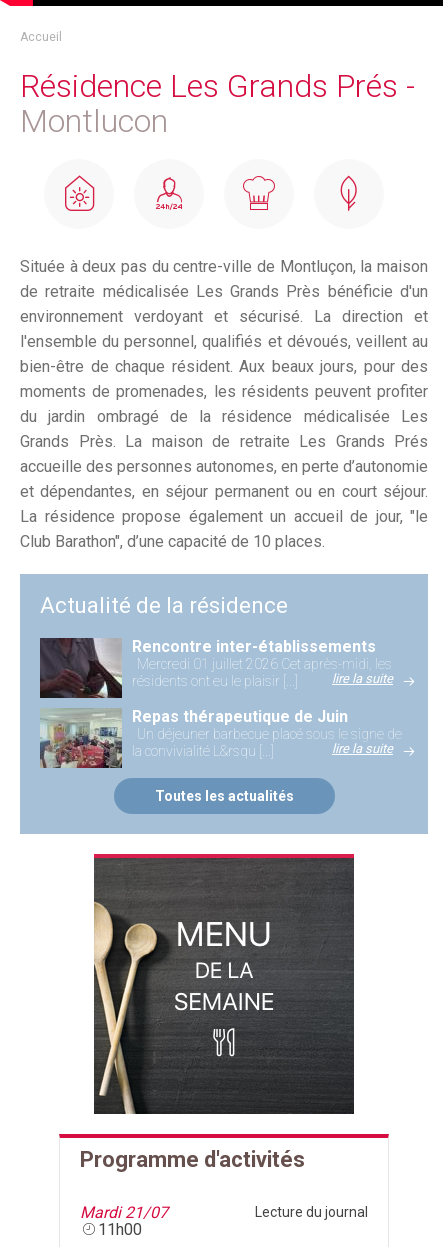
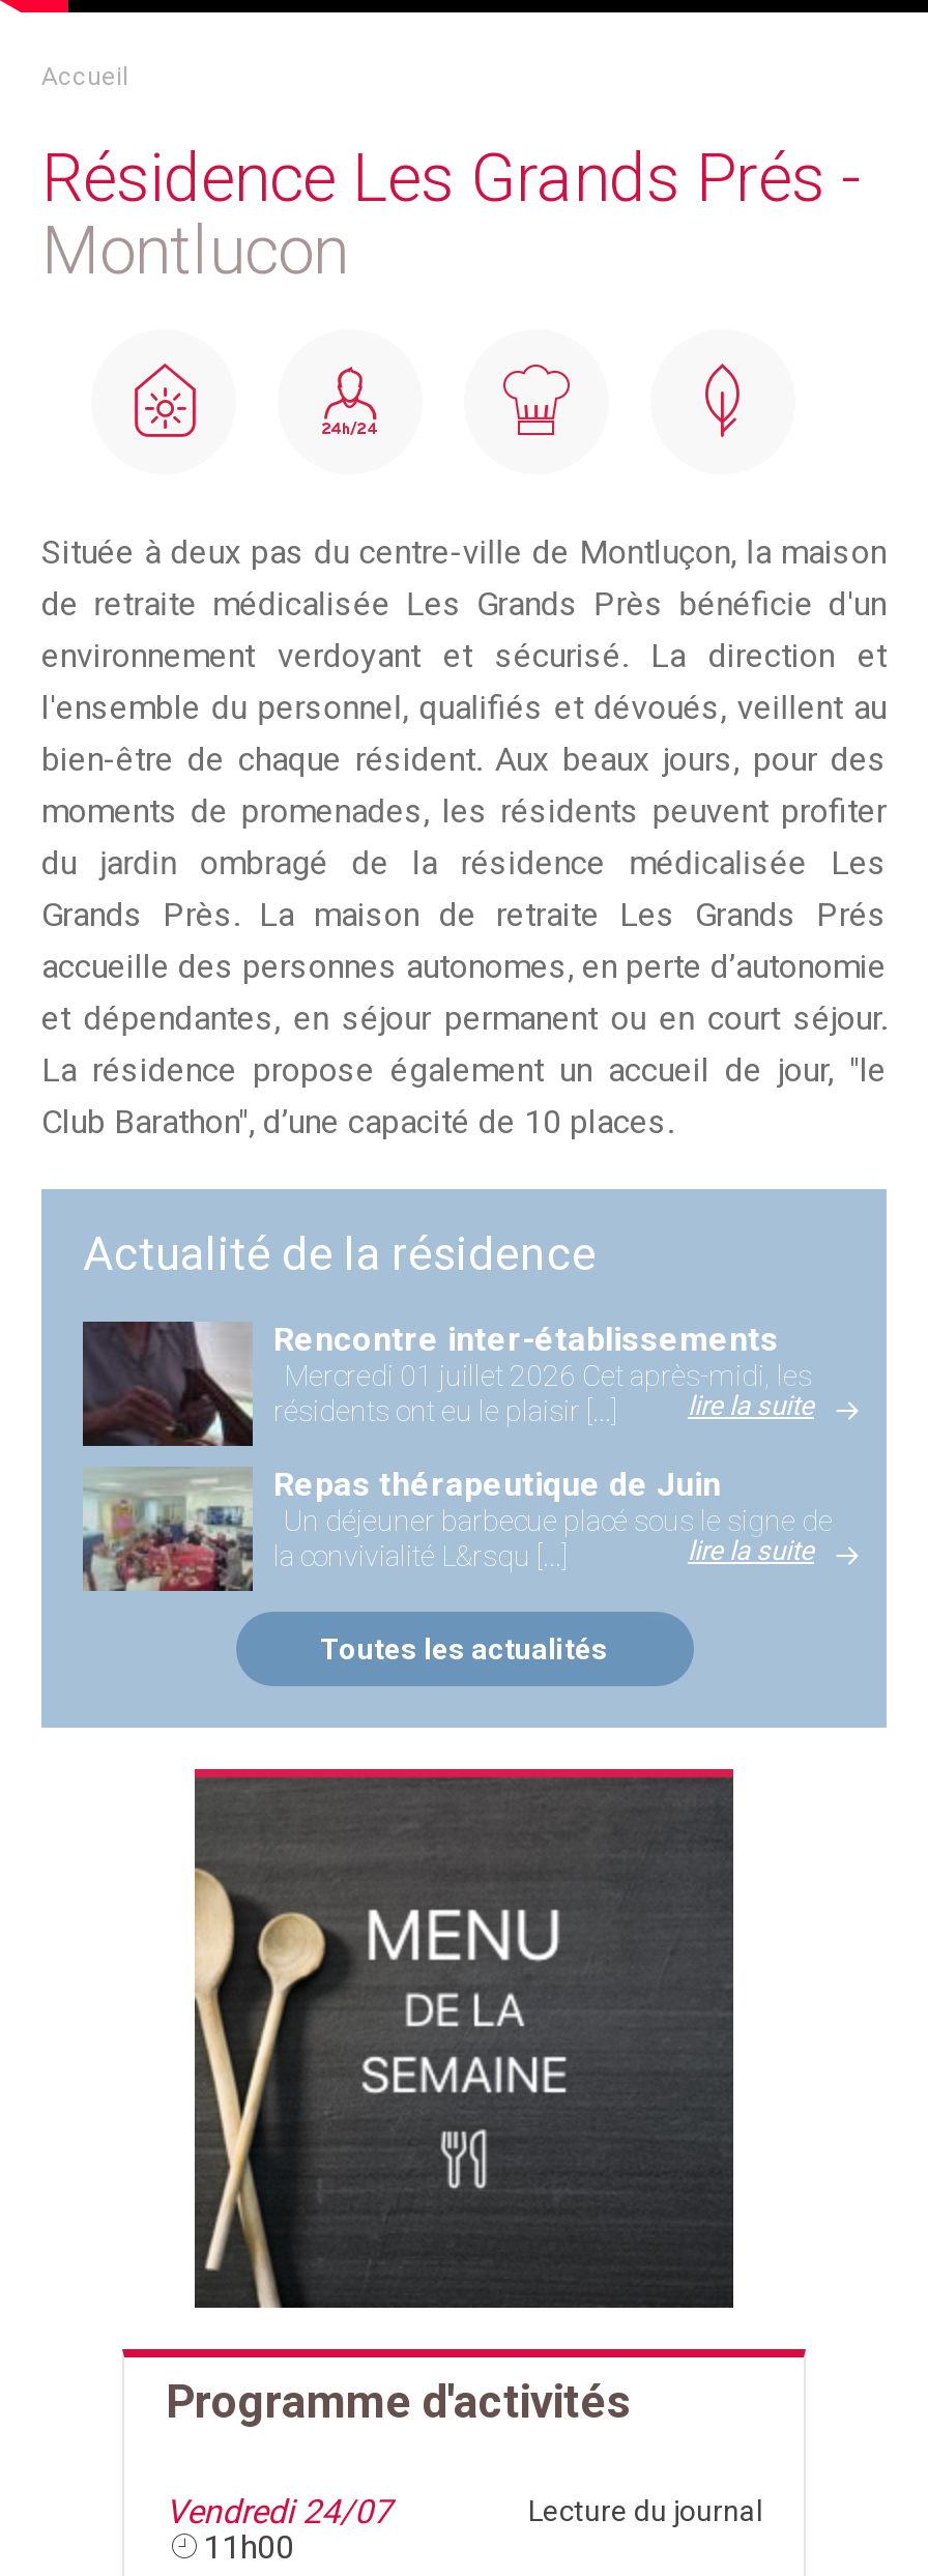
- Mardi 21/07
+ Vendredi 24/07
